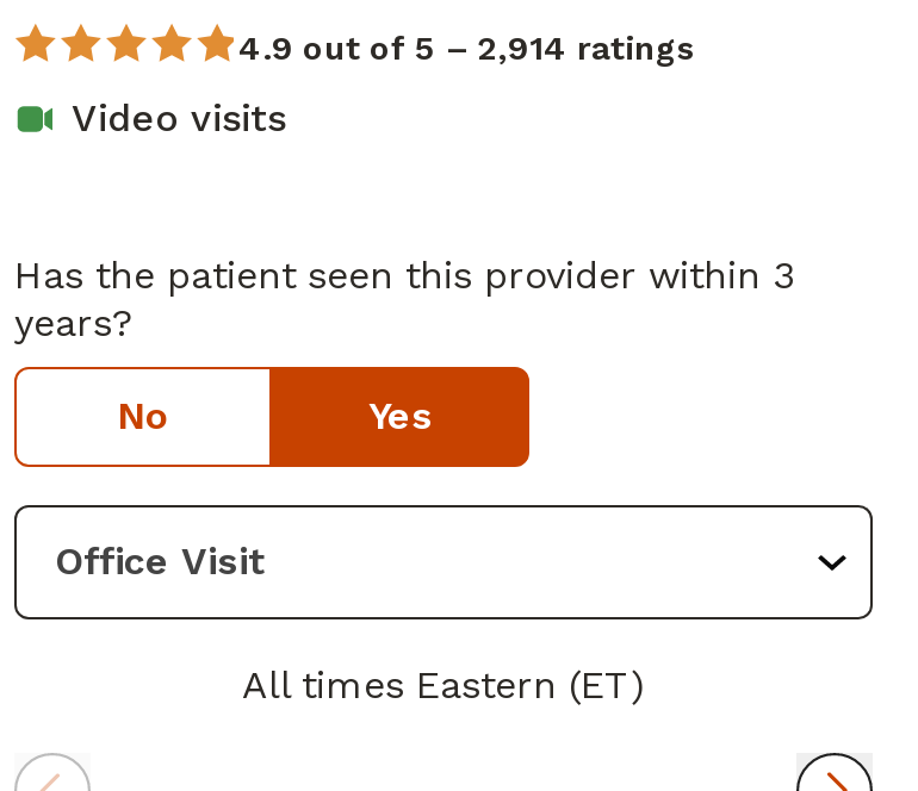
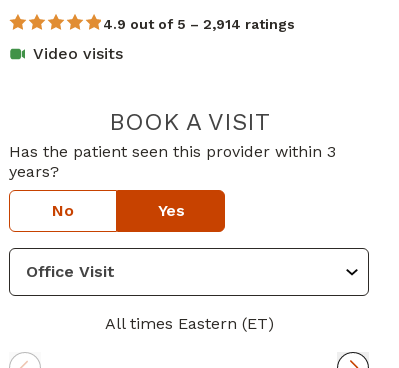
+ BOOK A VISIT
